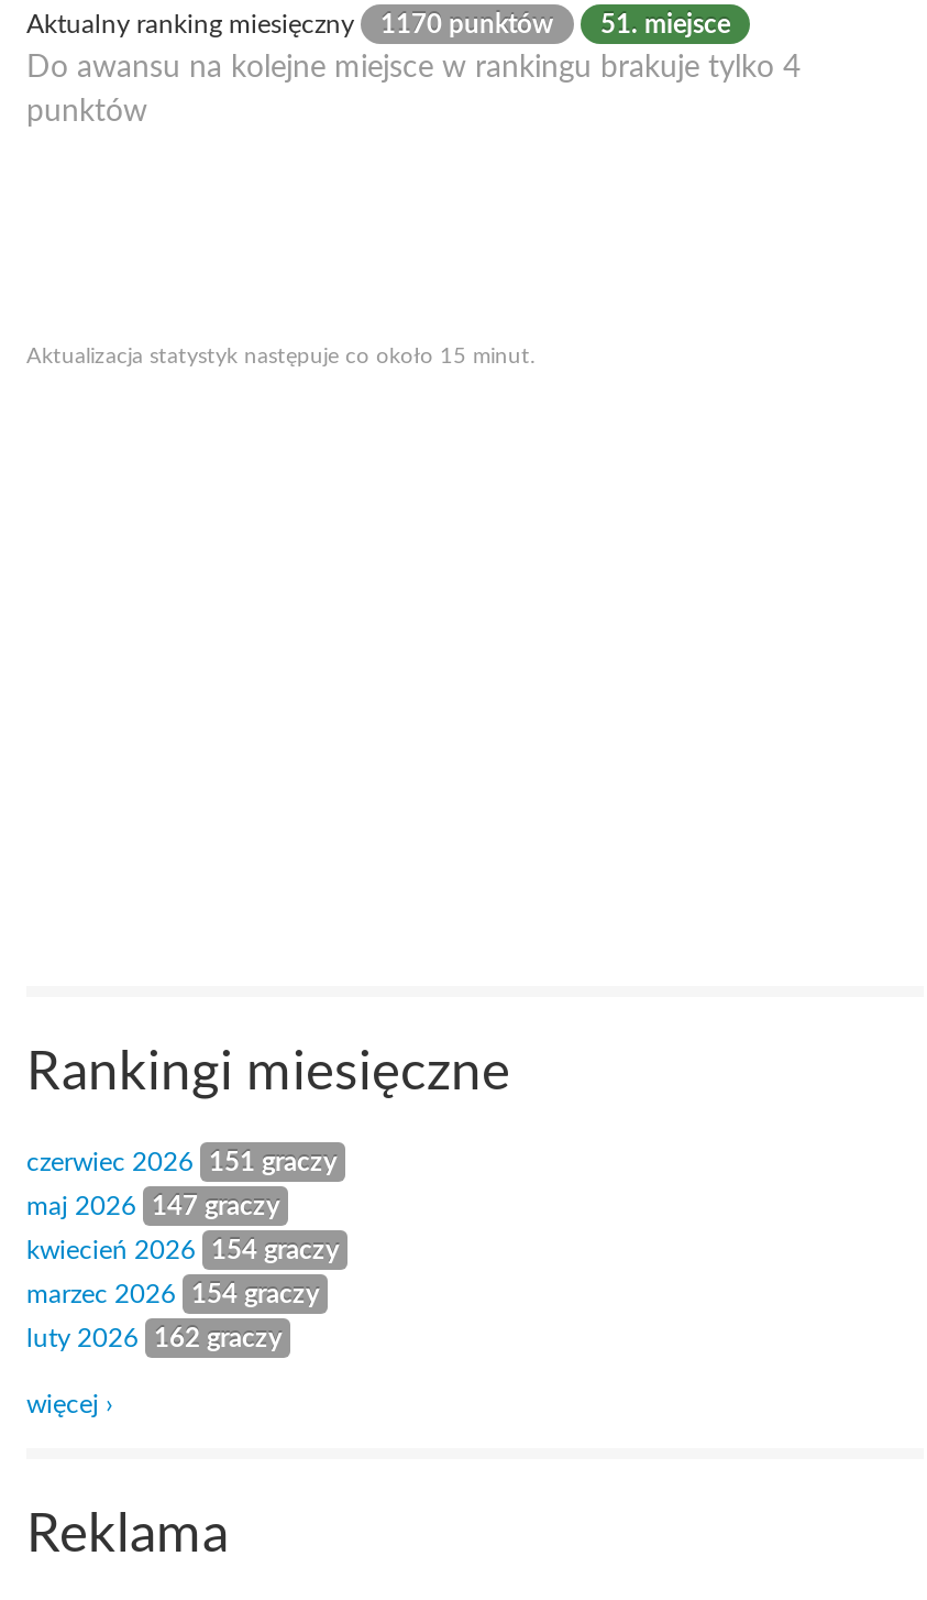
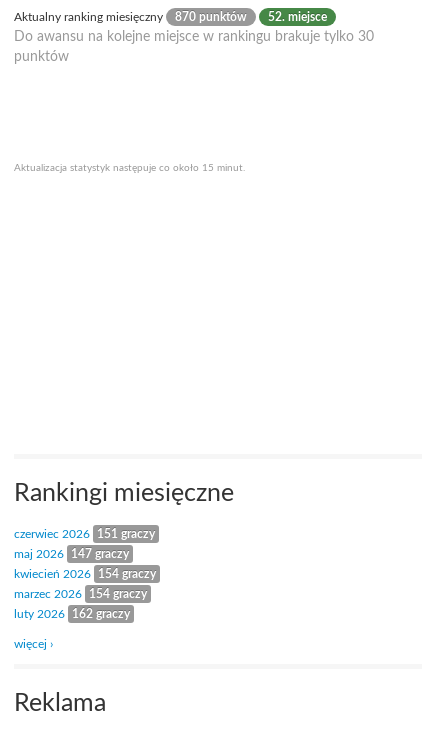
- 1170 punktów
+ 870 punktów

- 51. miejsce
+ 52. miejsce

- Do awansu na kolejne miejsce w rankingu brakuje tylko 4
+ Do awansu na kolejne miejsce w rankingu brakuje tylko 30
